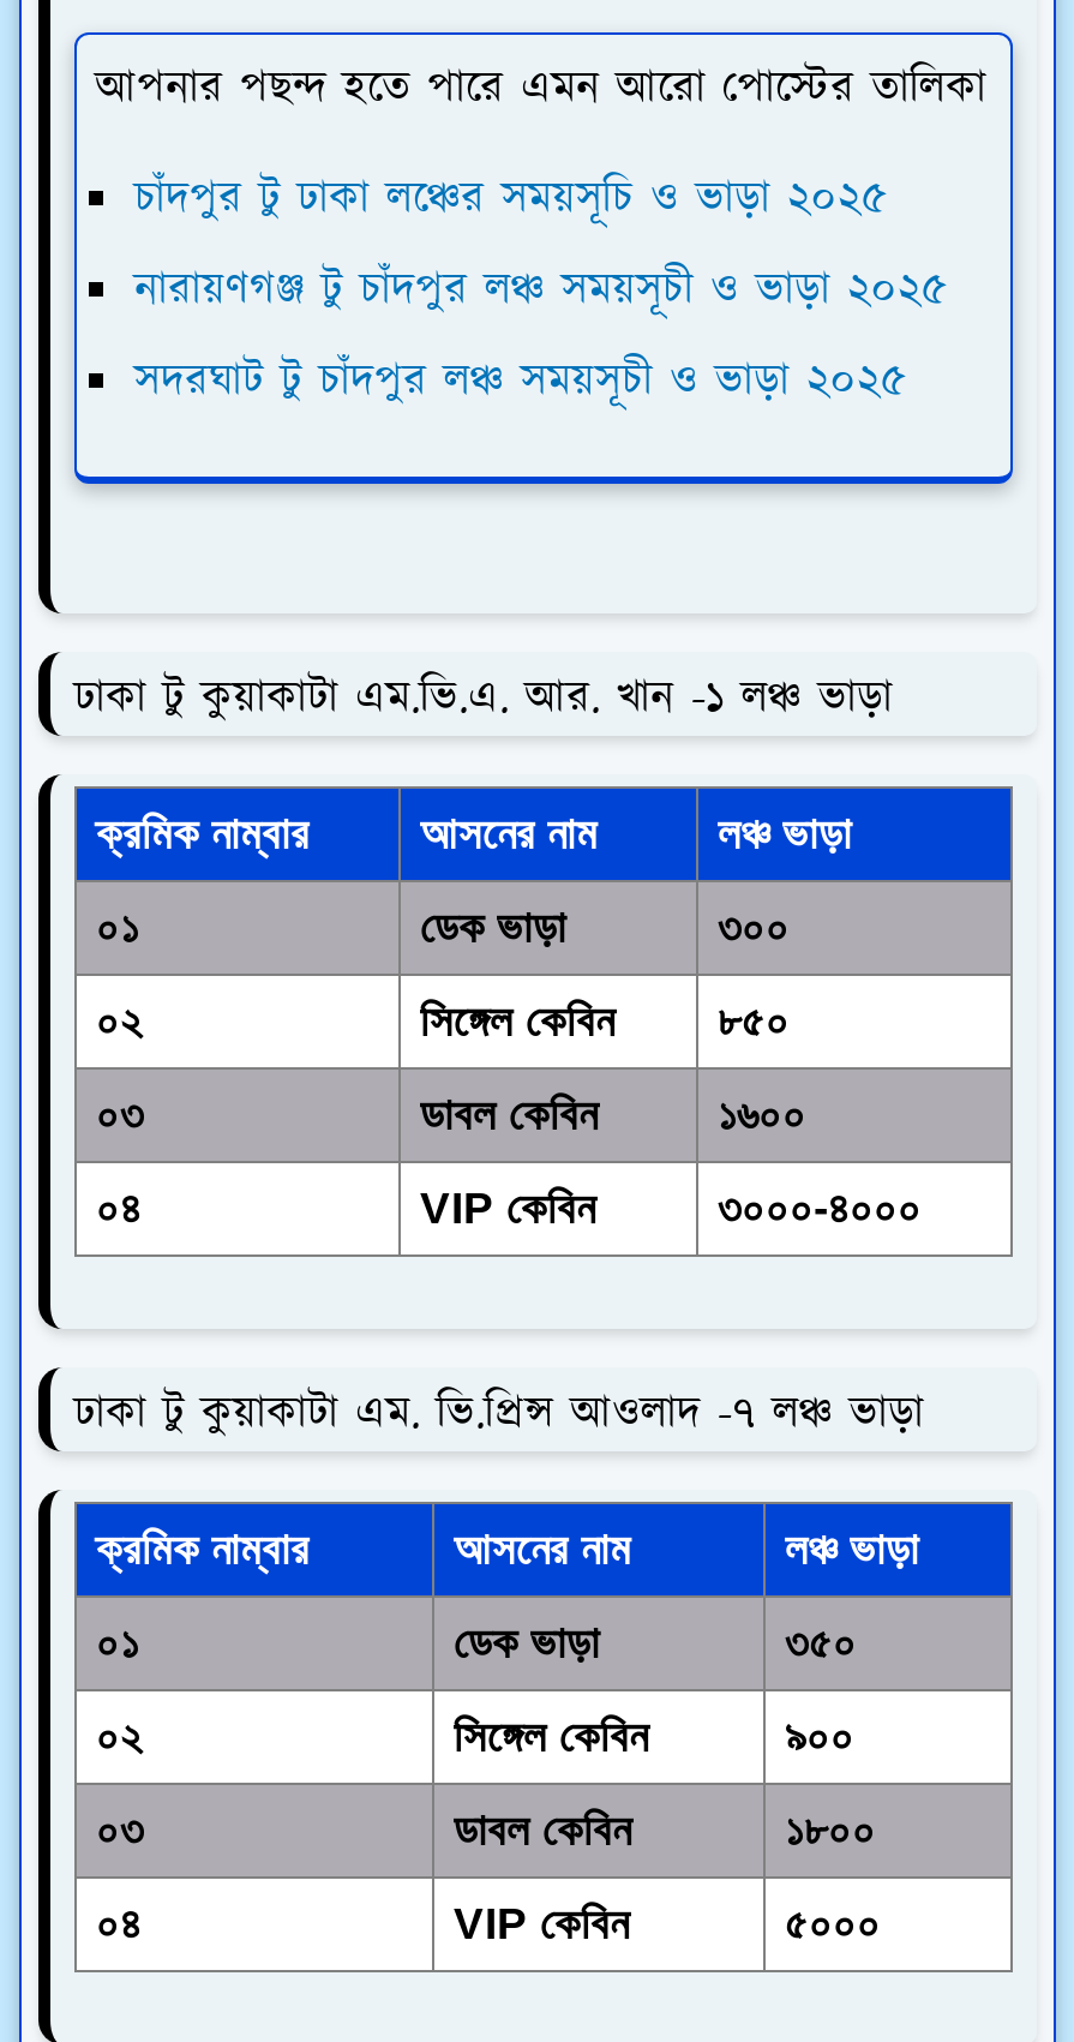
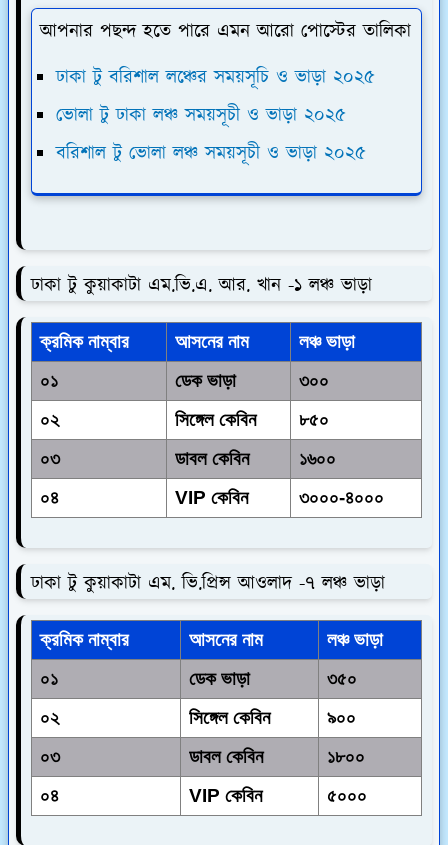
- চাঁদপুর টু ঢাকা লঞ্চের সময়সূচি ও ভাড়া ২০২৫
+ ঢাকা টু বরিশাল লঞ্চের সময়সূচি ও ভাড়া ২০২৫

- নারায়ণগঞ্জ টু চাঁদপুর লঞ্চ সময়সূচী ও ভাড়া ২০২৫
+ ভোলা টু ঢাকা লঞ্চ সময়সূচী ও ভাড়া ২০২৫

- সদরঘাট টু চাঁদপুর লঞ্চ সময়সূচী ও ভাড়া ২০২৫
+ বরিশাল টু ভোলা লঞ্চ সময়সূচী ও ভাড়া ২০২৫
